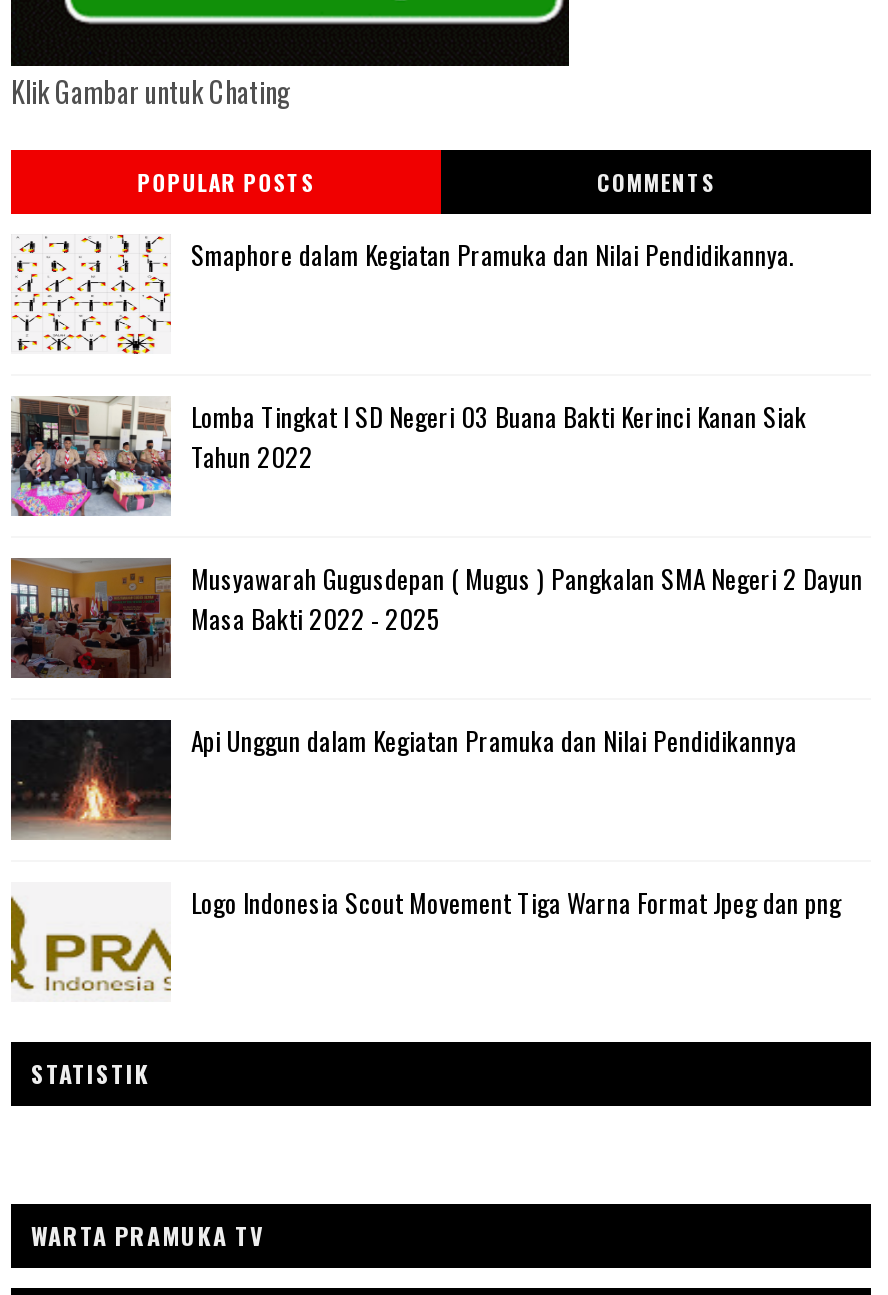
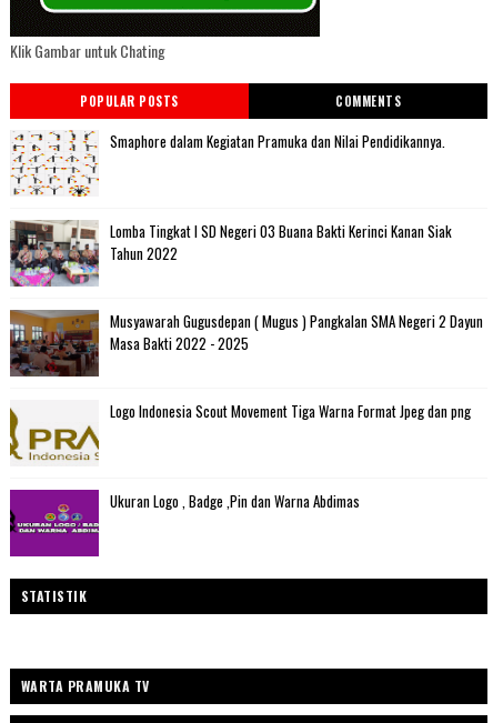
- [image]
- Api Unggun dalam Kegiatan Pramuka dan Nilai Pendidikannya

moved up: Logo Indonesia Scout Movement Tiga Warna Format Jpeg dan png

+ [image]
+ Ukuran Logo , Badge ,Pin dan Warna Abdimas

moved up: [image]
